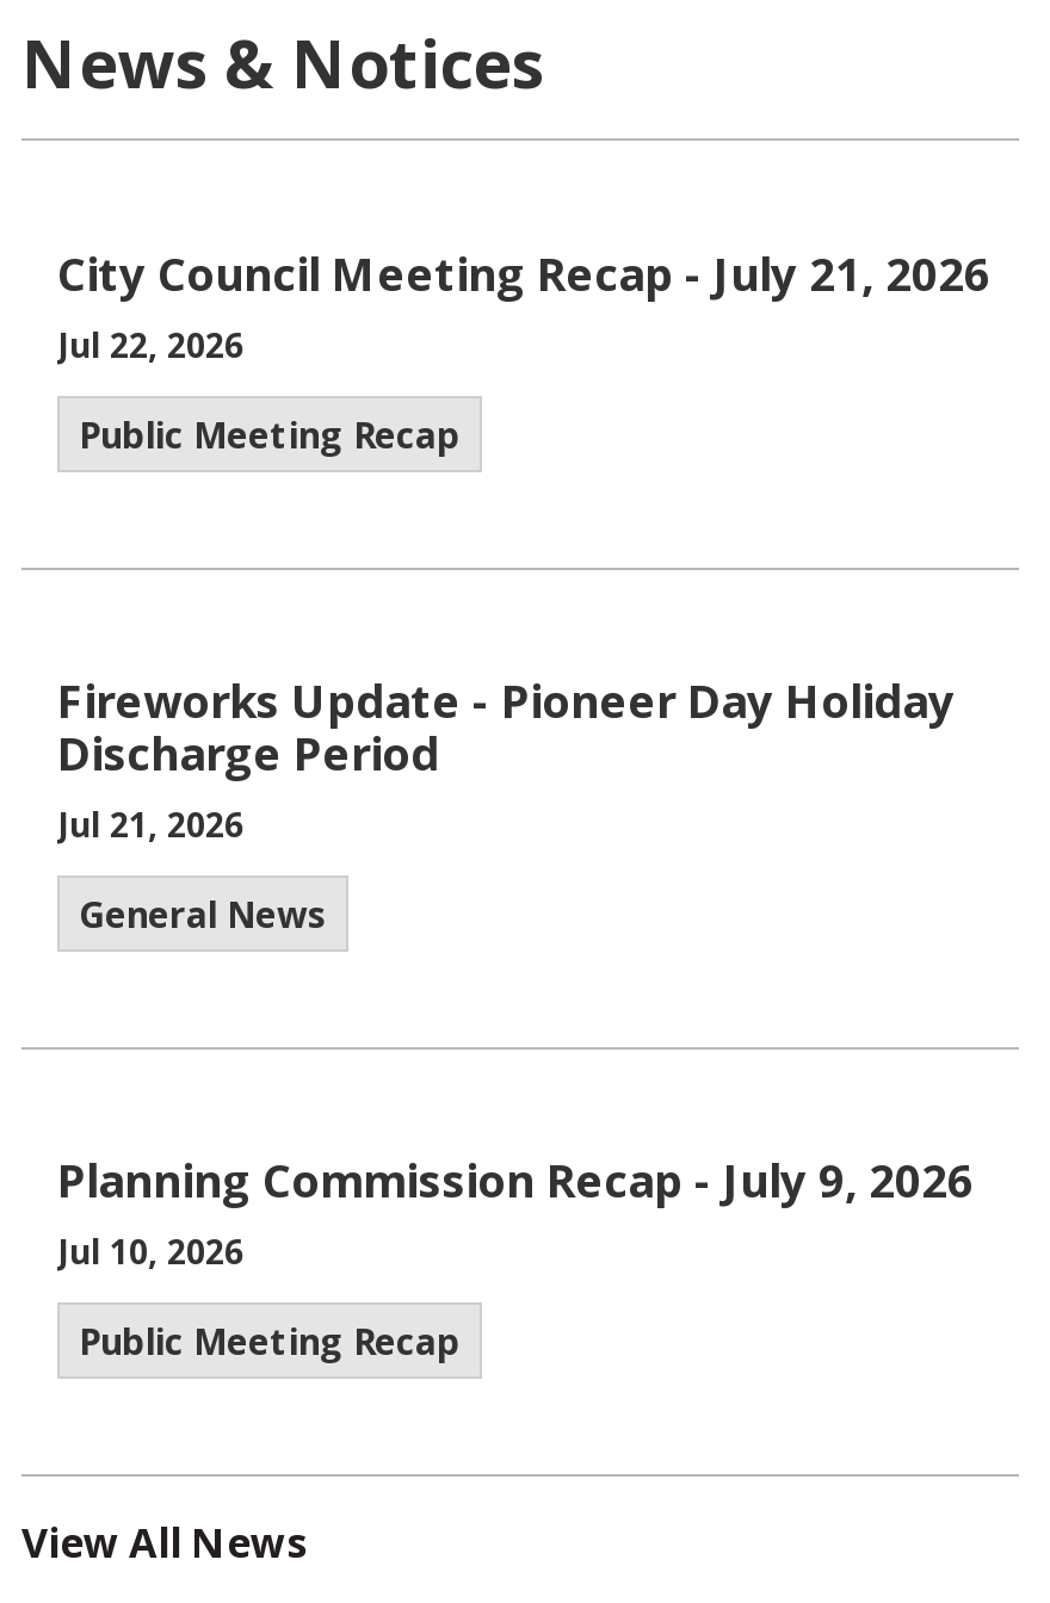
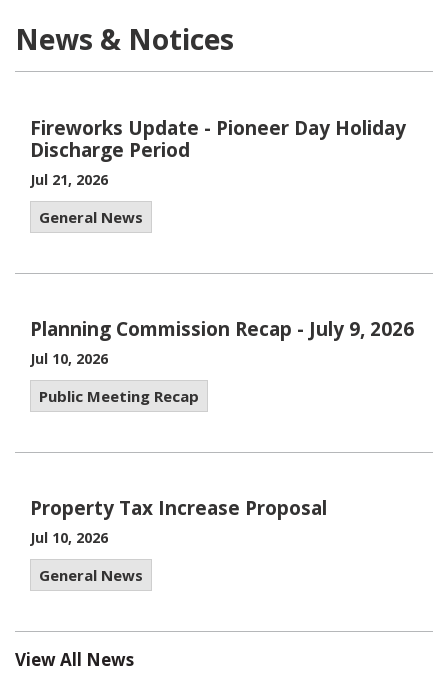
- City Council Meeting Recap - July 21, 2026
- Jul 22, 2026
- Public Meeting Recap

moved up: Fireworks Update - Pioneer Day Holiday | Discharge Period | Jul 21, 2026 | General News | Planning Commission Recap - July 9, 2026 | Jul 10, 2026 | Public Meeting Recap

+ Property Tax Increase Proposal
+ Jul 10, 2026
+ General News
